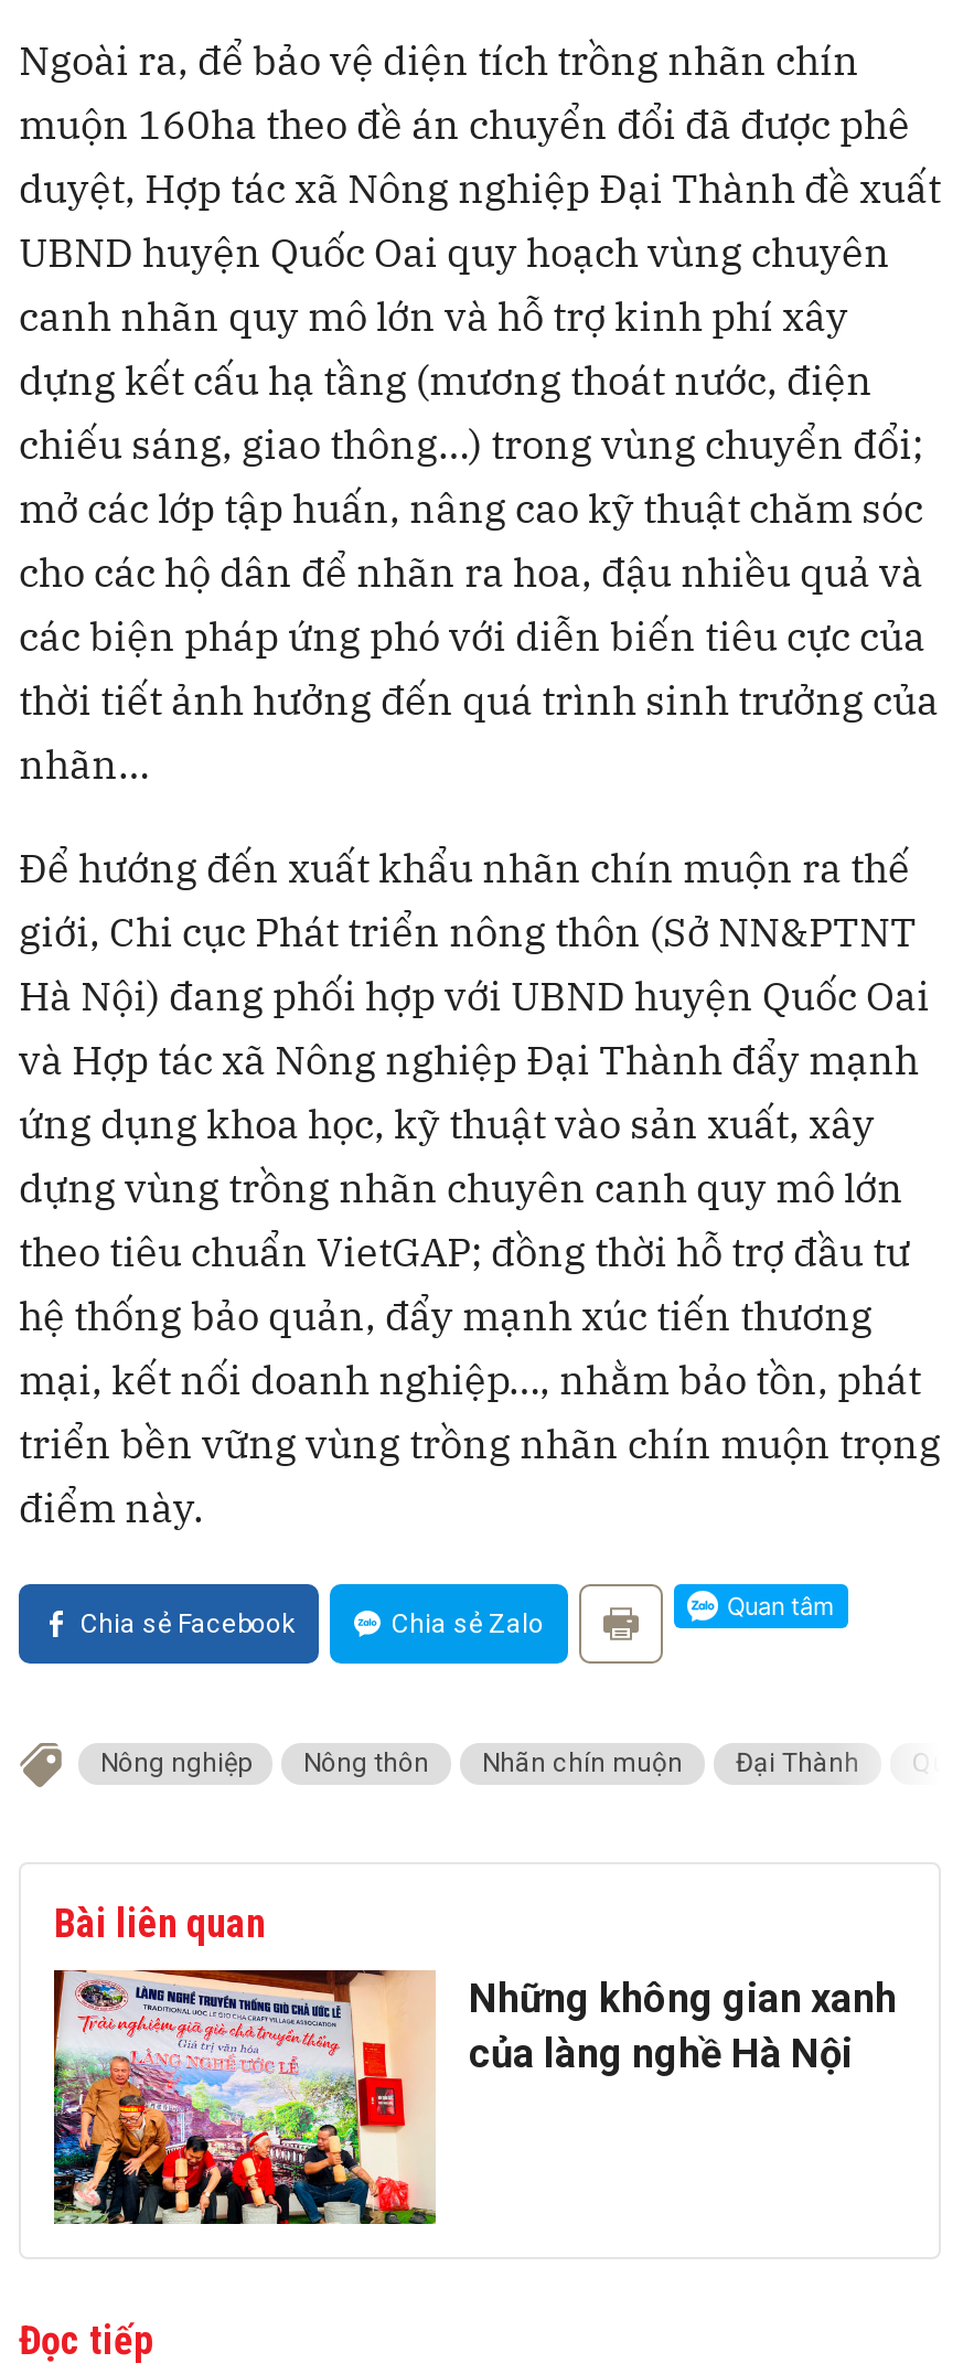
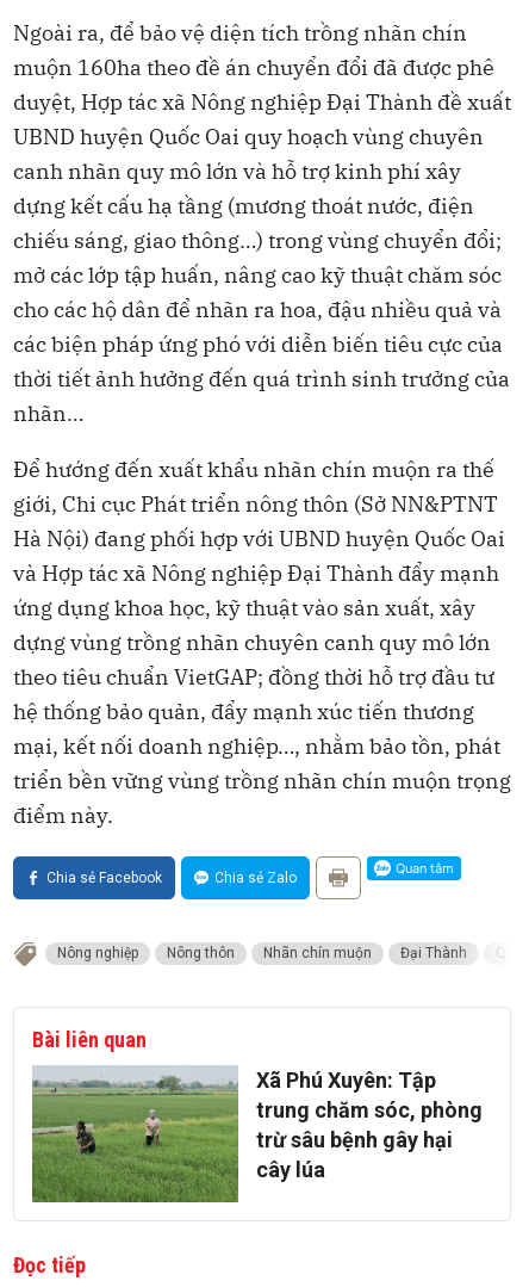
- [image]
- Những không gian xanh
- của làng nghề Hà Nội
+ [image]
+ Xã Phú Xuyên: Tập
+ trung chăm sóc, phòng
+ trừ sâu bệnh gây hại
+ cây lúa
